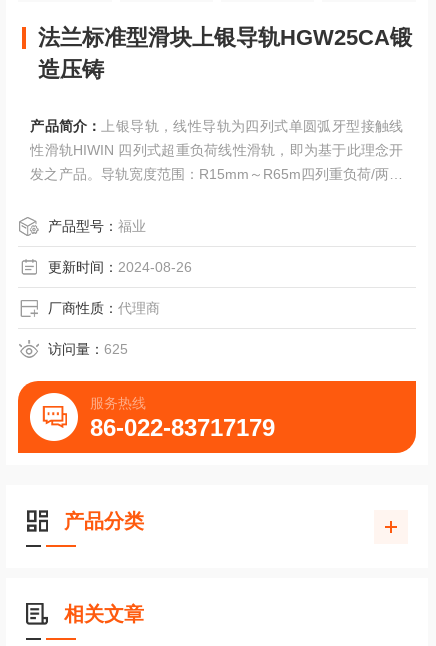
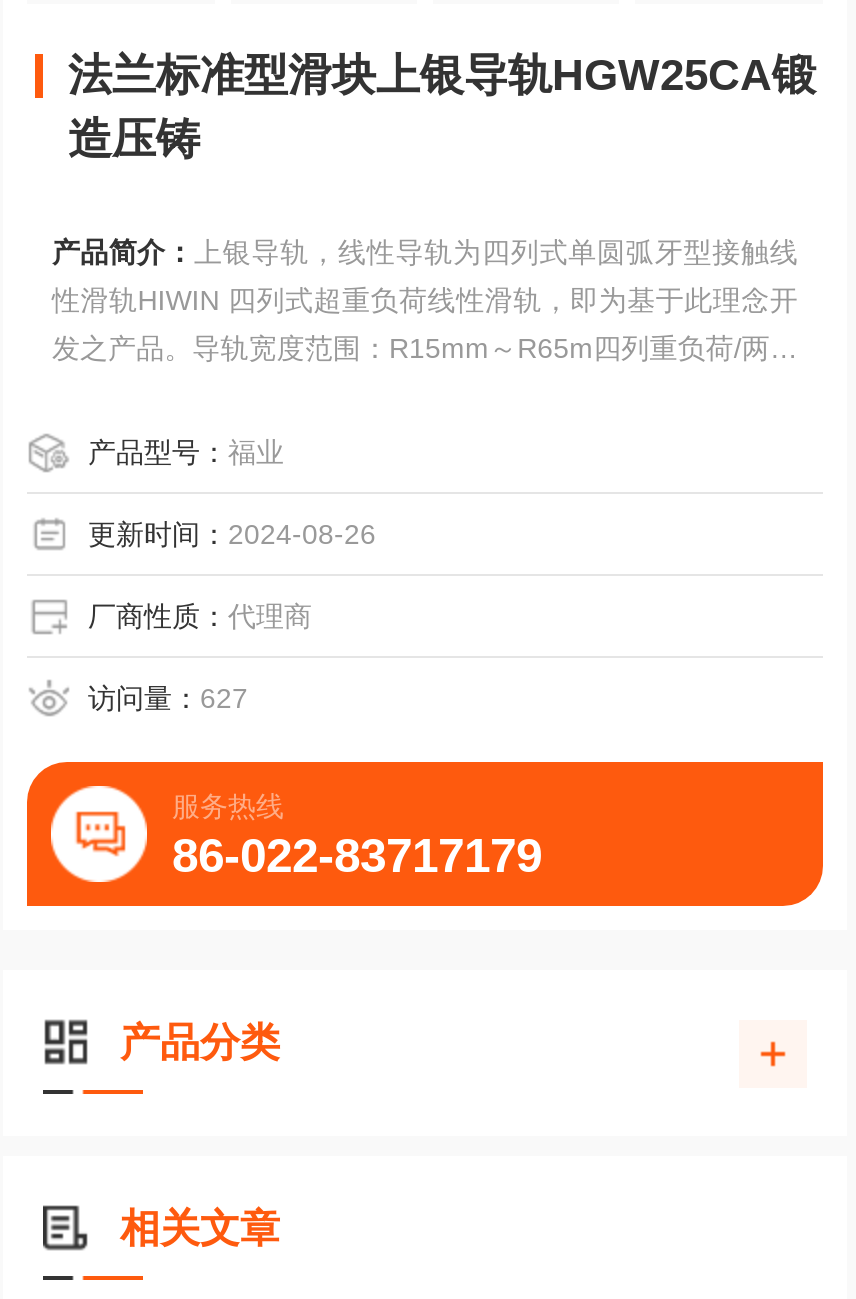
- 访问量：625
+ 访问量：627
